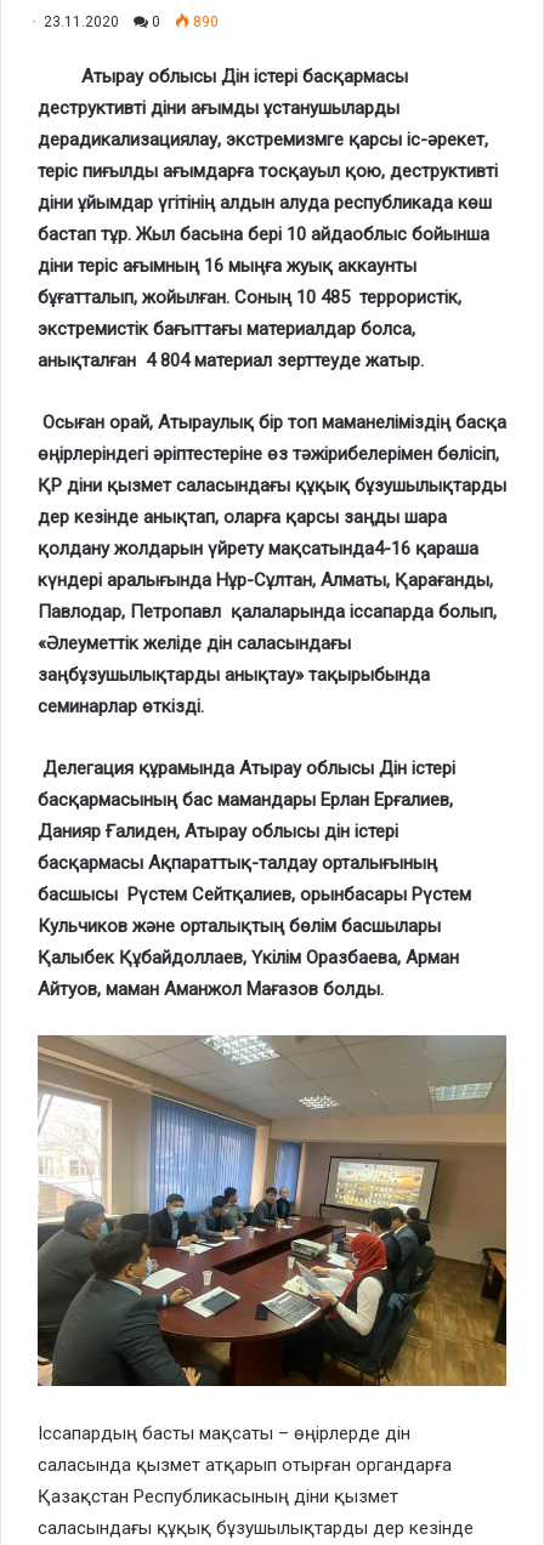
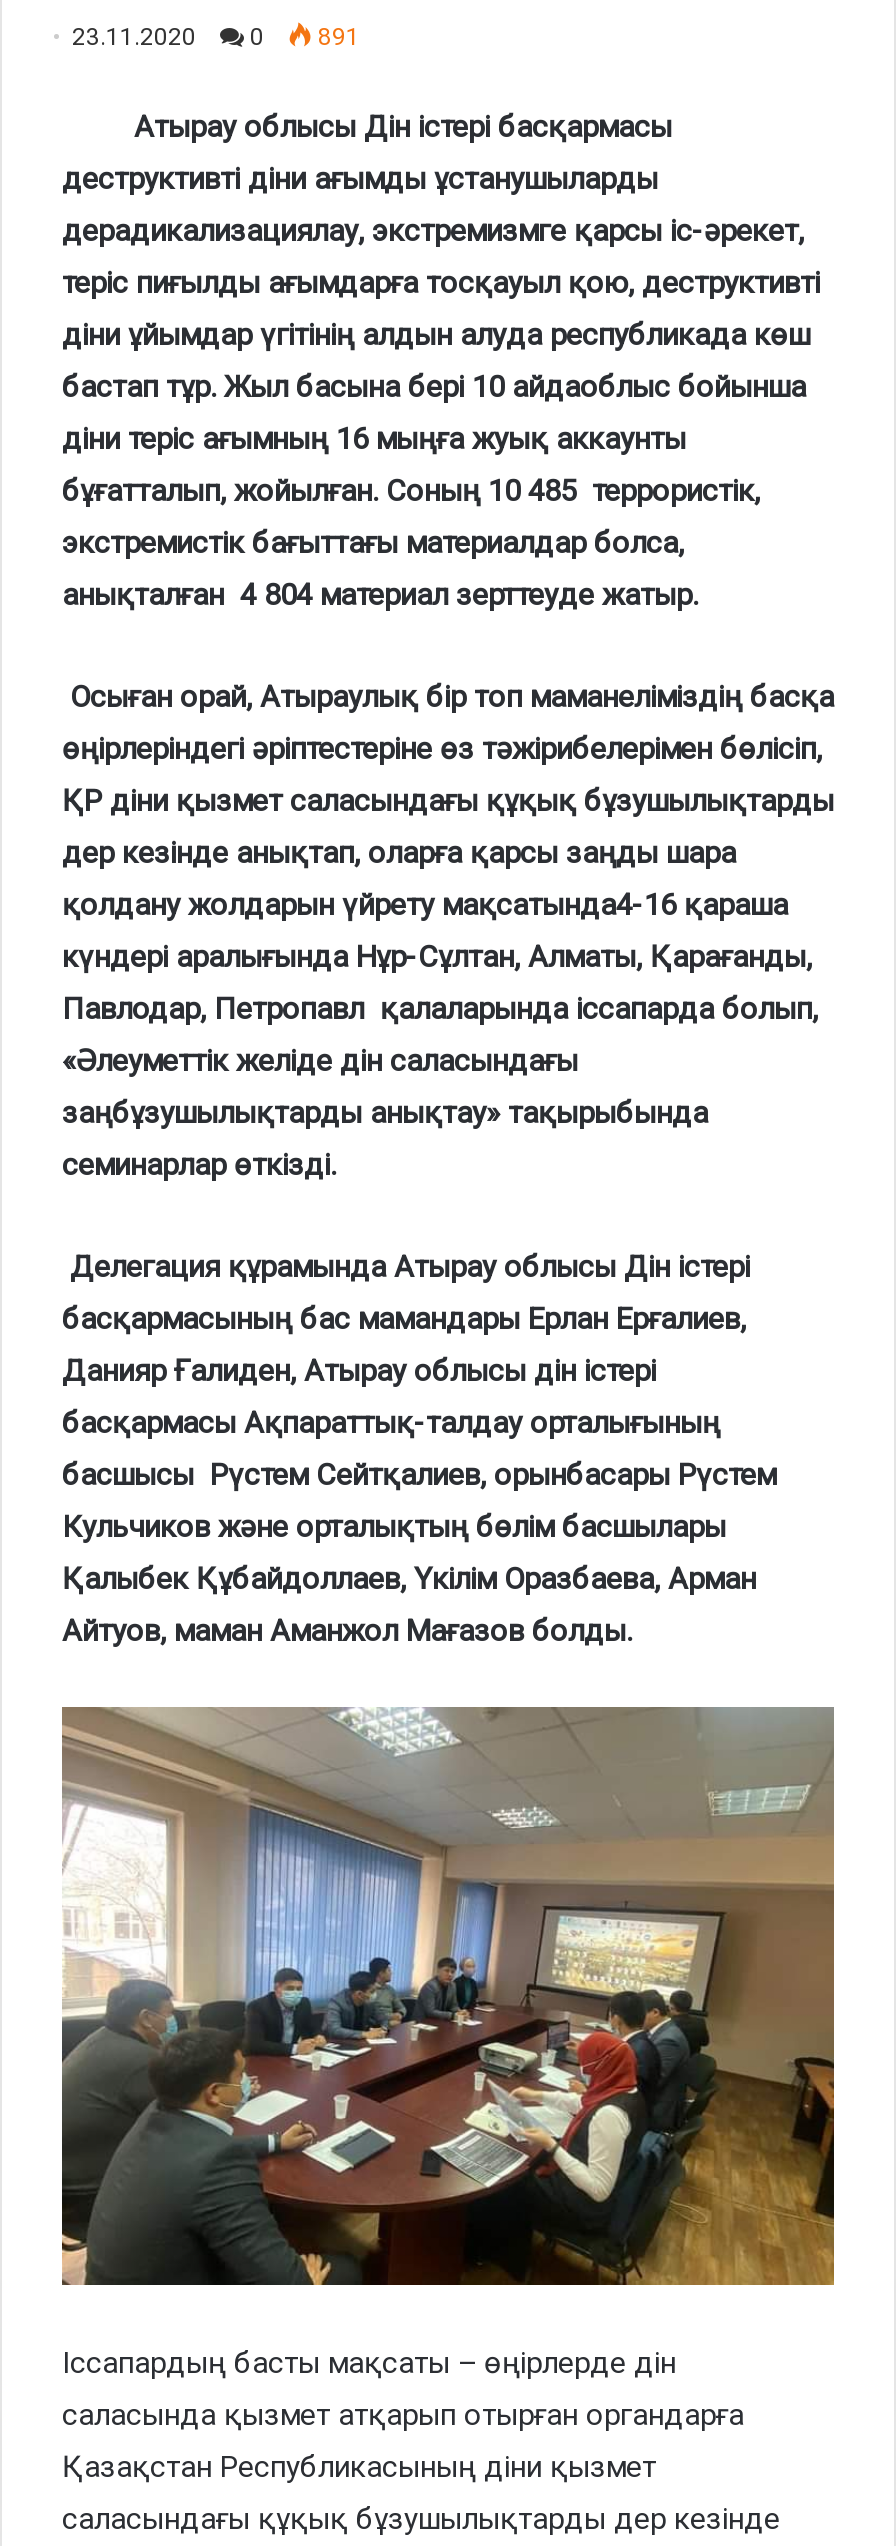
- 23.11.2020 0 890
+ 23.11.2020 0 891
